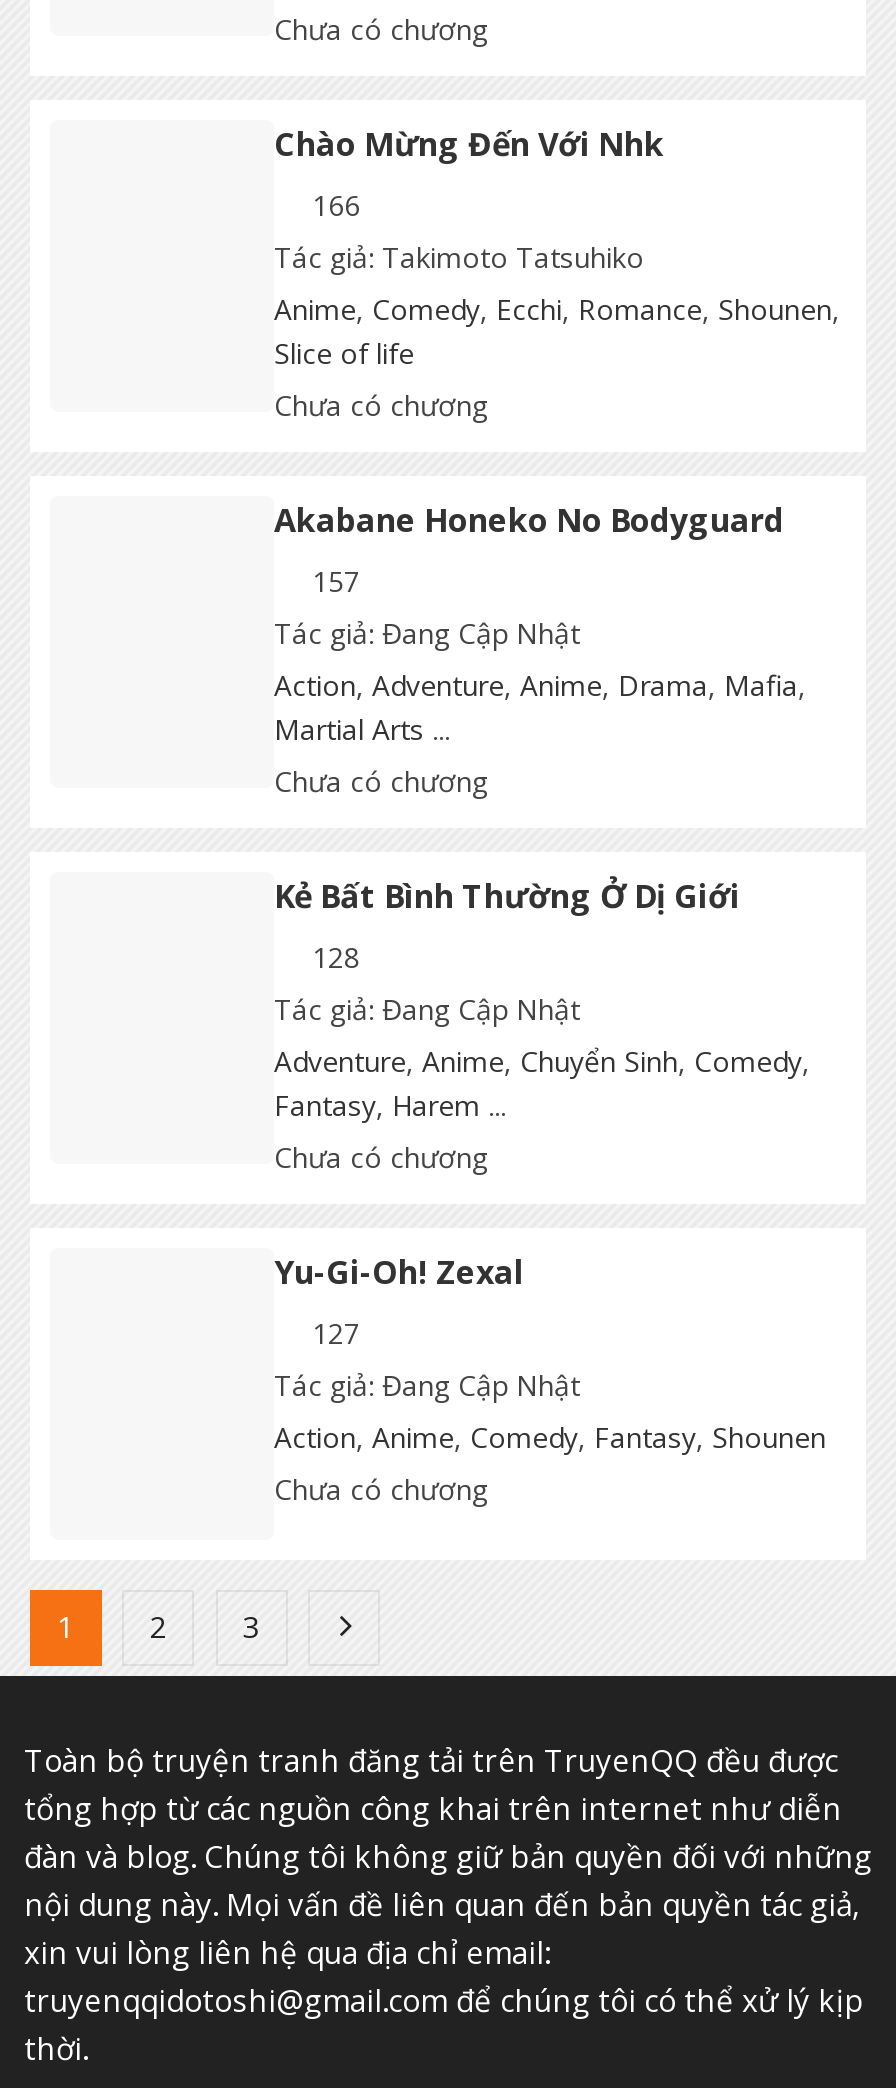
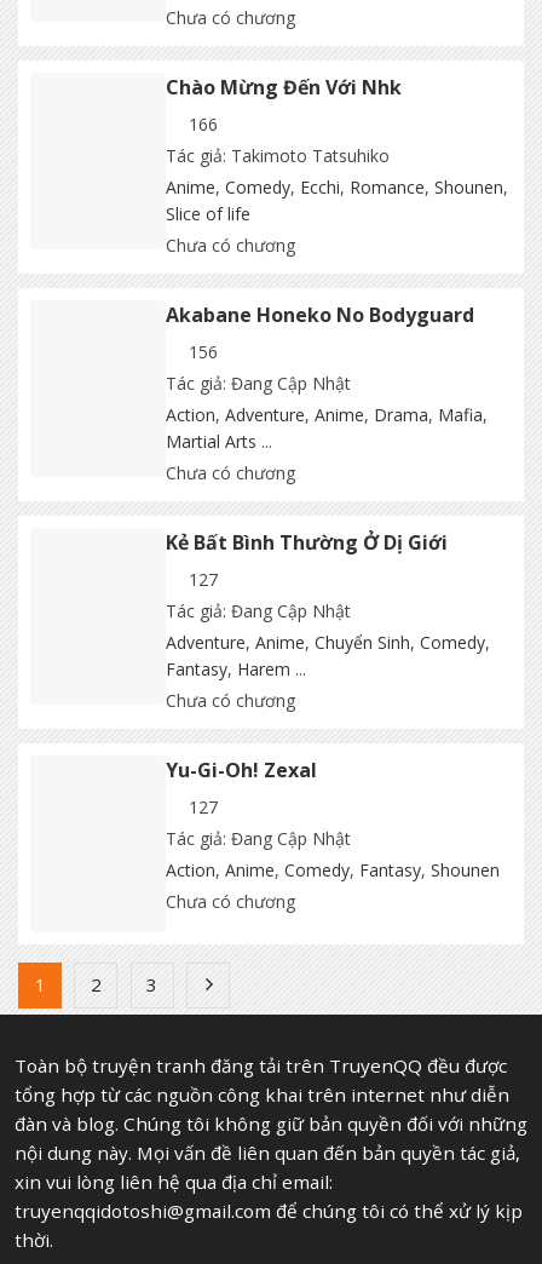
- 157
+ 156

- 128
+ 127
